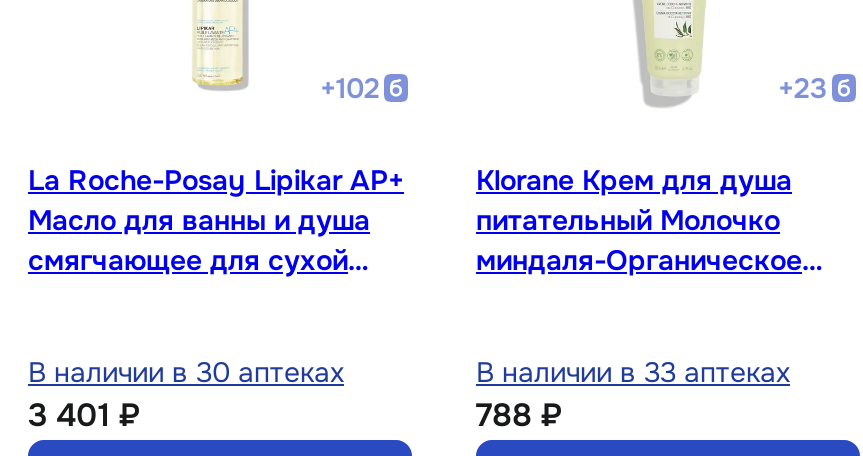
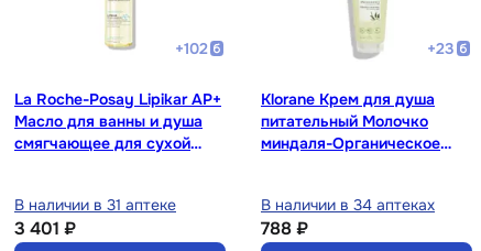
- В наличии в 30 аптеках
+ В наличии в 31 аптеке

- В наличии в 33 аптеках
+ В наличии в 34 аптеках
